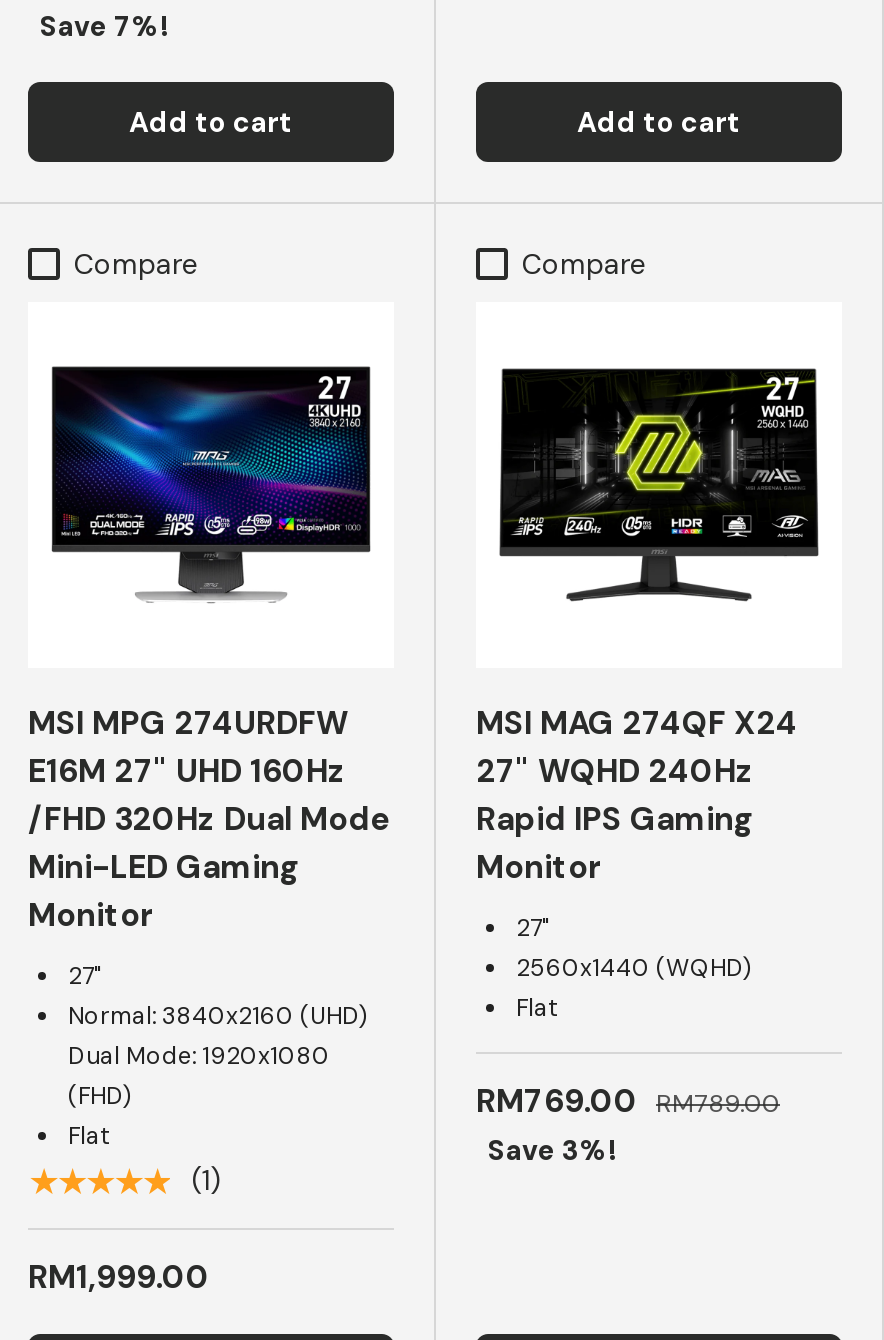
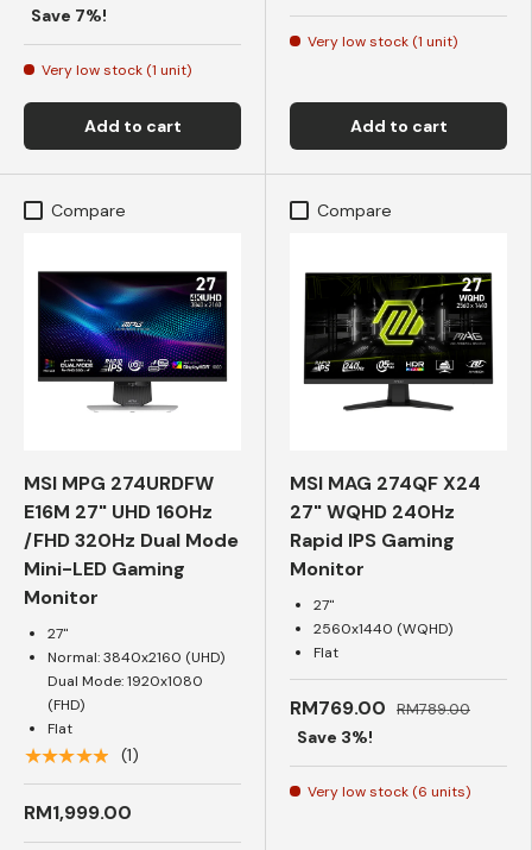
+ Very low stock (1 unit)

+ Very low stock (1 unit)

+ Very low stock (6 units)
